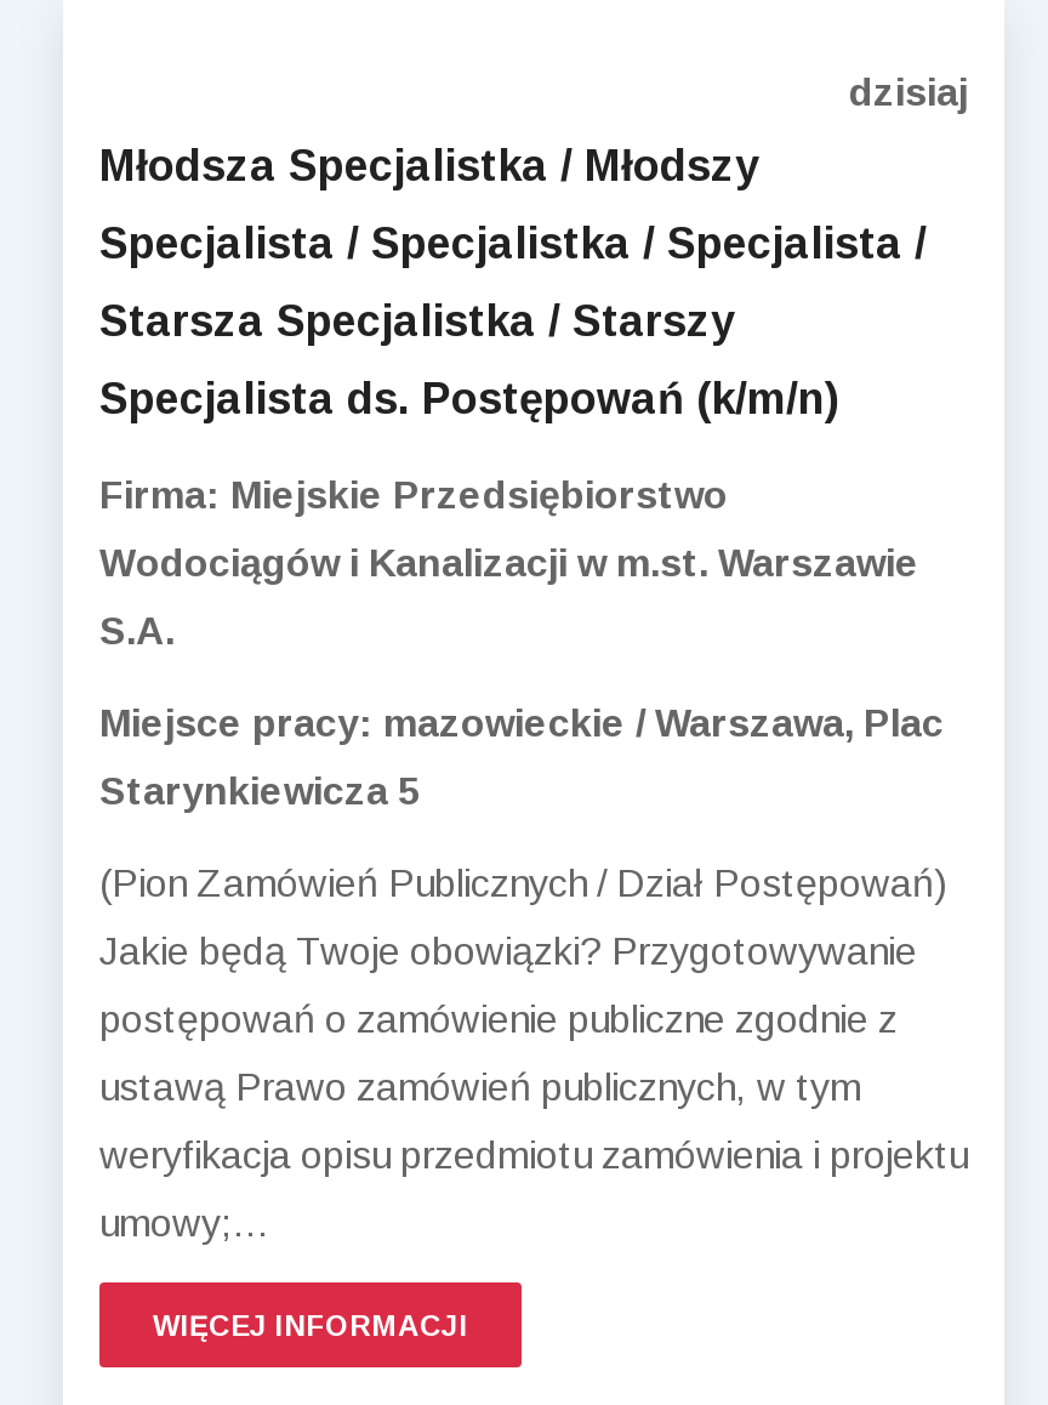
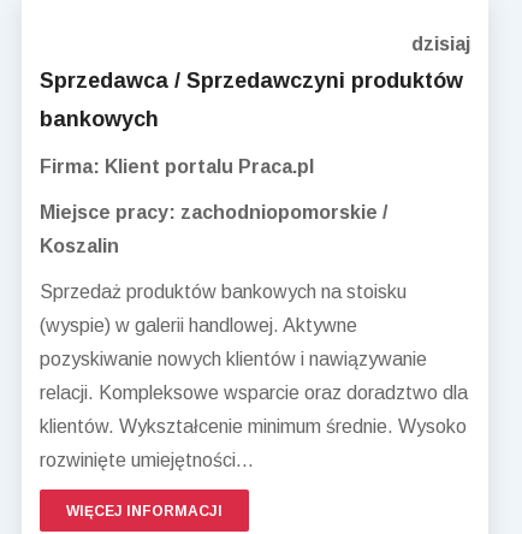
- Młodsza Specjalistka / Młodszy
- Specjalista / Specjalistka / Specjalista /
- Starsza Specjalistka / Starszy
- Specjalista ds. Postępowań (k/m/n)
- Firma: Miejskie Przedsiębiorstwo
- Wodociągów i Kanalizacji w m.st. Warszawie
- S.A.
- Miejsce pracy: mazowieckie / Warszawa, Plac
- Starynkiewicza 5
- (Pion Zamówień Publicznych / Dział Postępowań)
- Jakie będą Twoje obowiązki? Przygotowywanie
- postępowań o zamówienie publiczne zgodnie z
- ustawą Prawo zamówień publicznych, w tym
- weryfikacja opisu przedmiotu zamówienia i projektu
- umowy;...
+ Sprzedawca / Sprzedawczyni produktów
+ bankowych
+ Firma: Klient portalu Praca.pl
+ Miejsce pracy: zachodniopomorskie /
+ Koszalin
+ Sprzedaż produktów bankowych na stoisku
+ (wyspie) w galerii handlowej. Aktywne
+ pozyskiwanie nowych klientów i nawiązywanie
+ relacji. Kompleksowe wsparcie oraz doradztwo dla
+ klientów. Wykształcenie minimum średnie. Wysoko
+ rozwinięte umiejętności...
